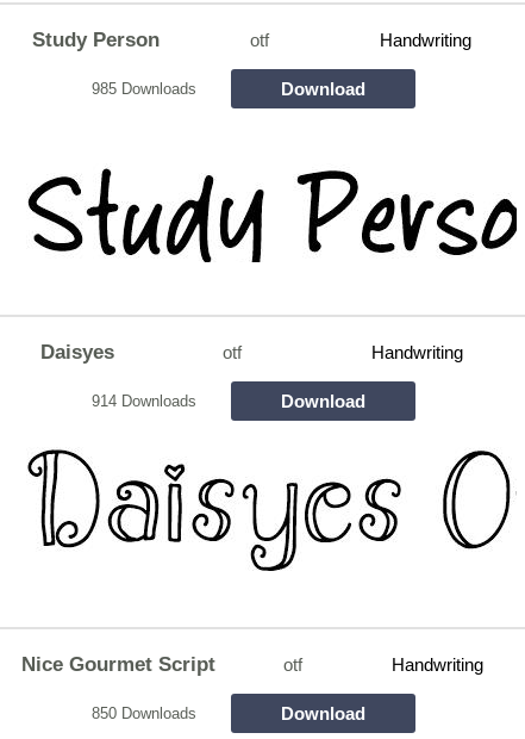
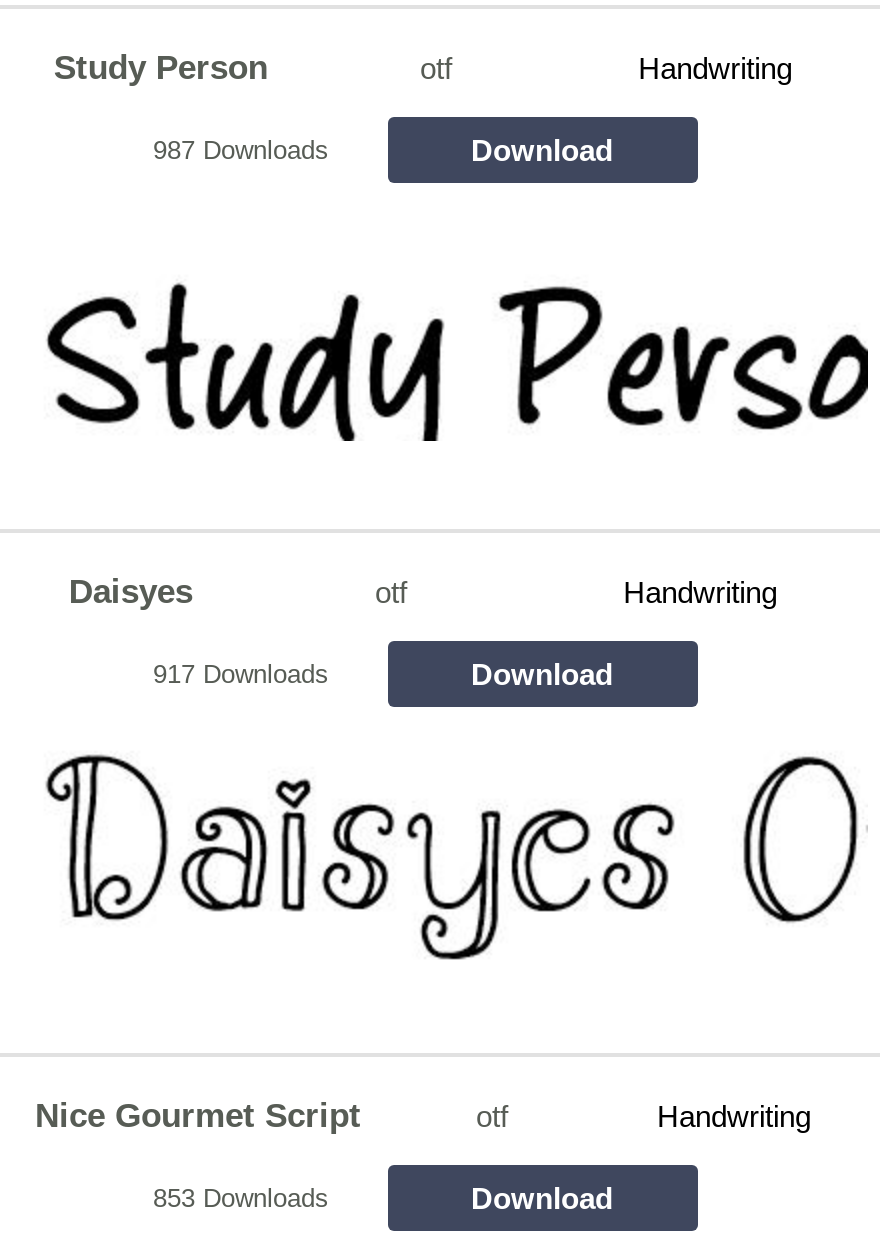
- 985 Downloads
+ 987 Downloads

- 914 Downloads
+ 917 Downloads

- 850 Downloads
+ 853 Downloads
